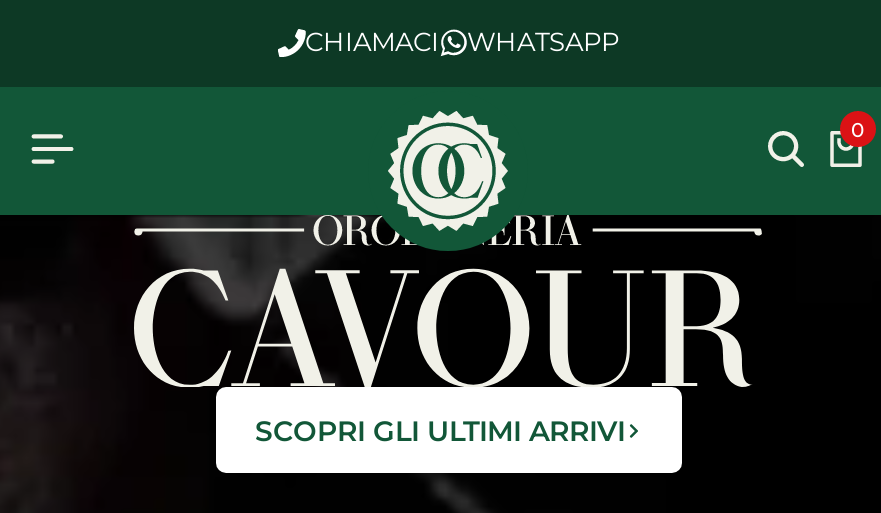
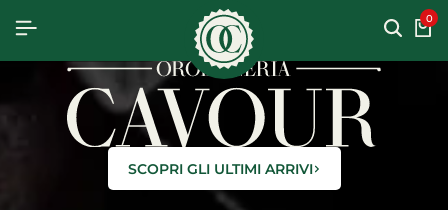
- CHIAMACI
- WHATSAPP
